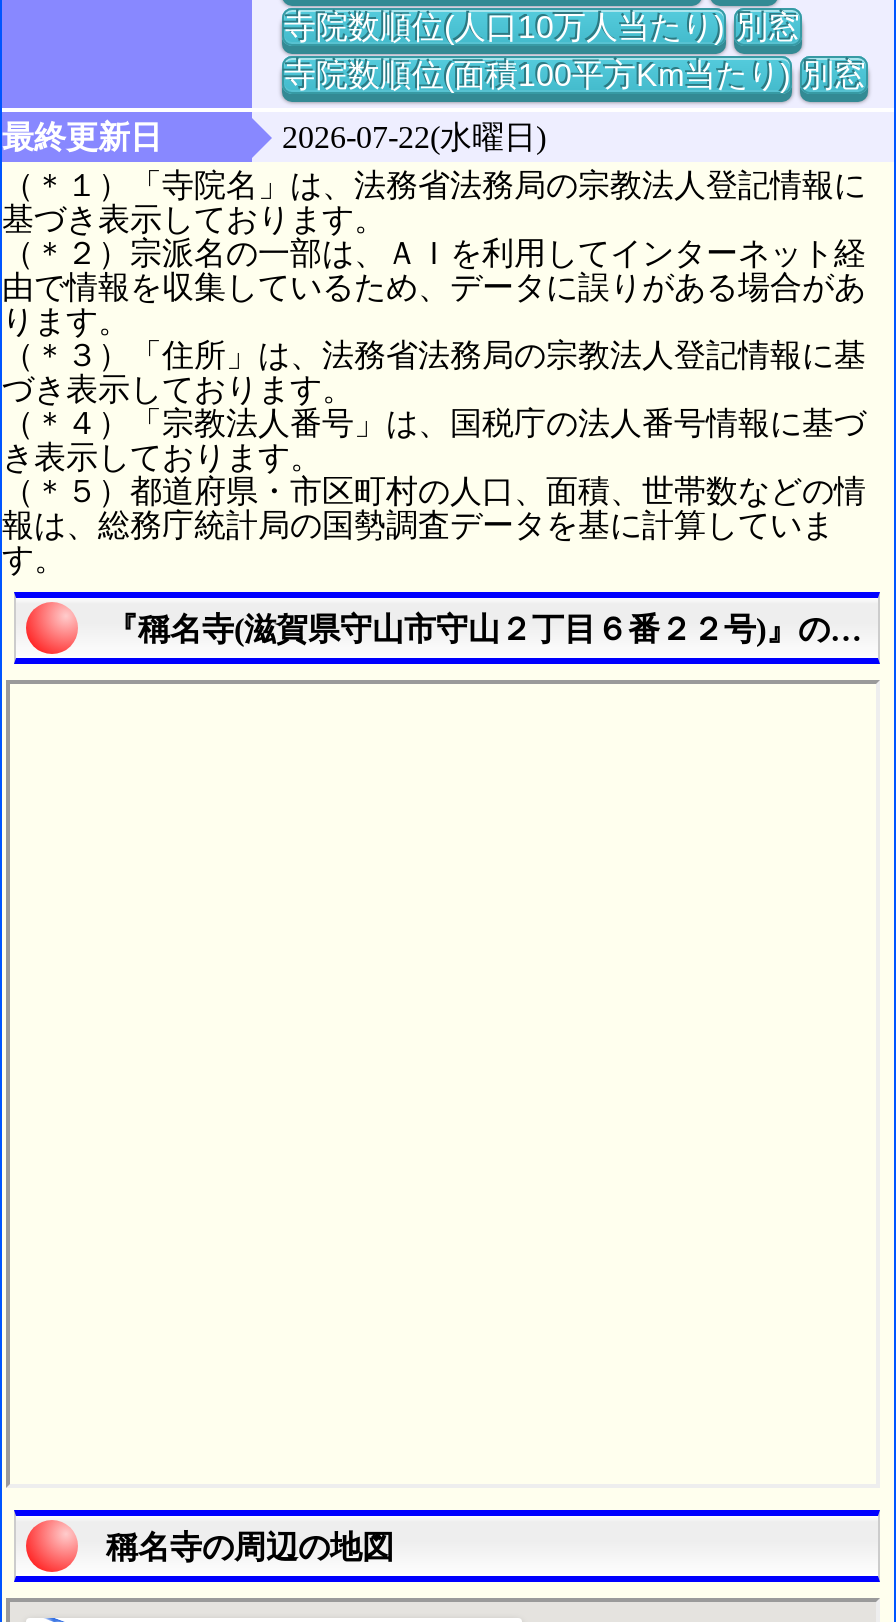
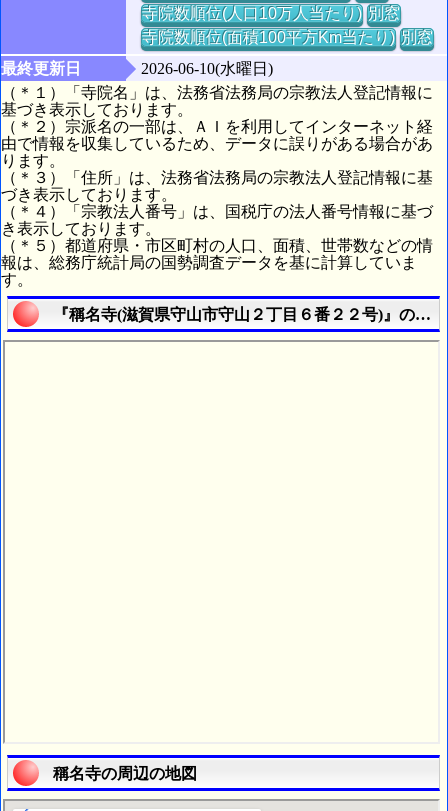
- 2026-07-22(水曜日)
+ 2026-06-10(水曜日)
